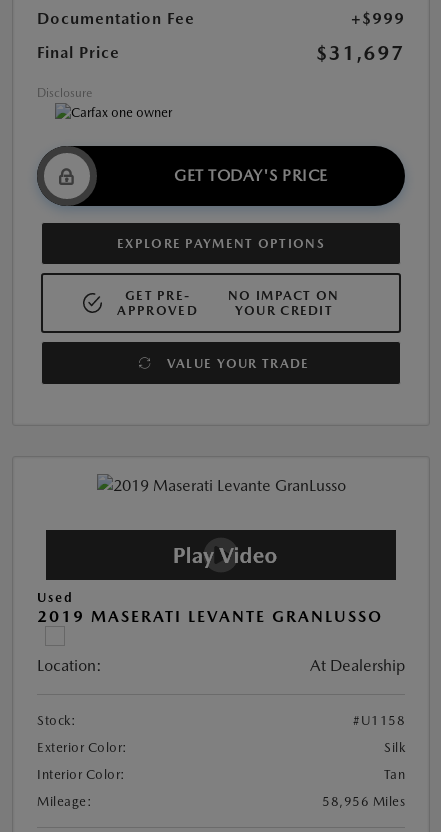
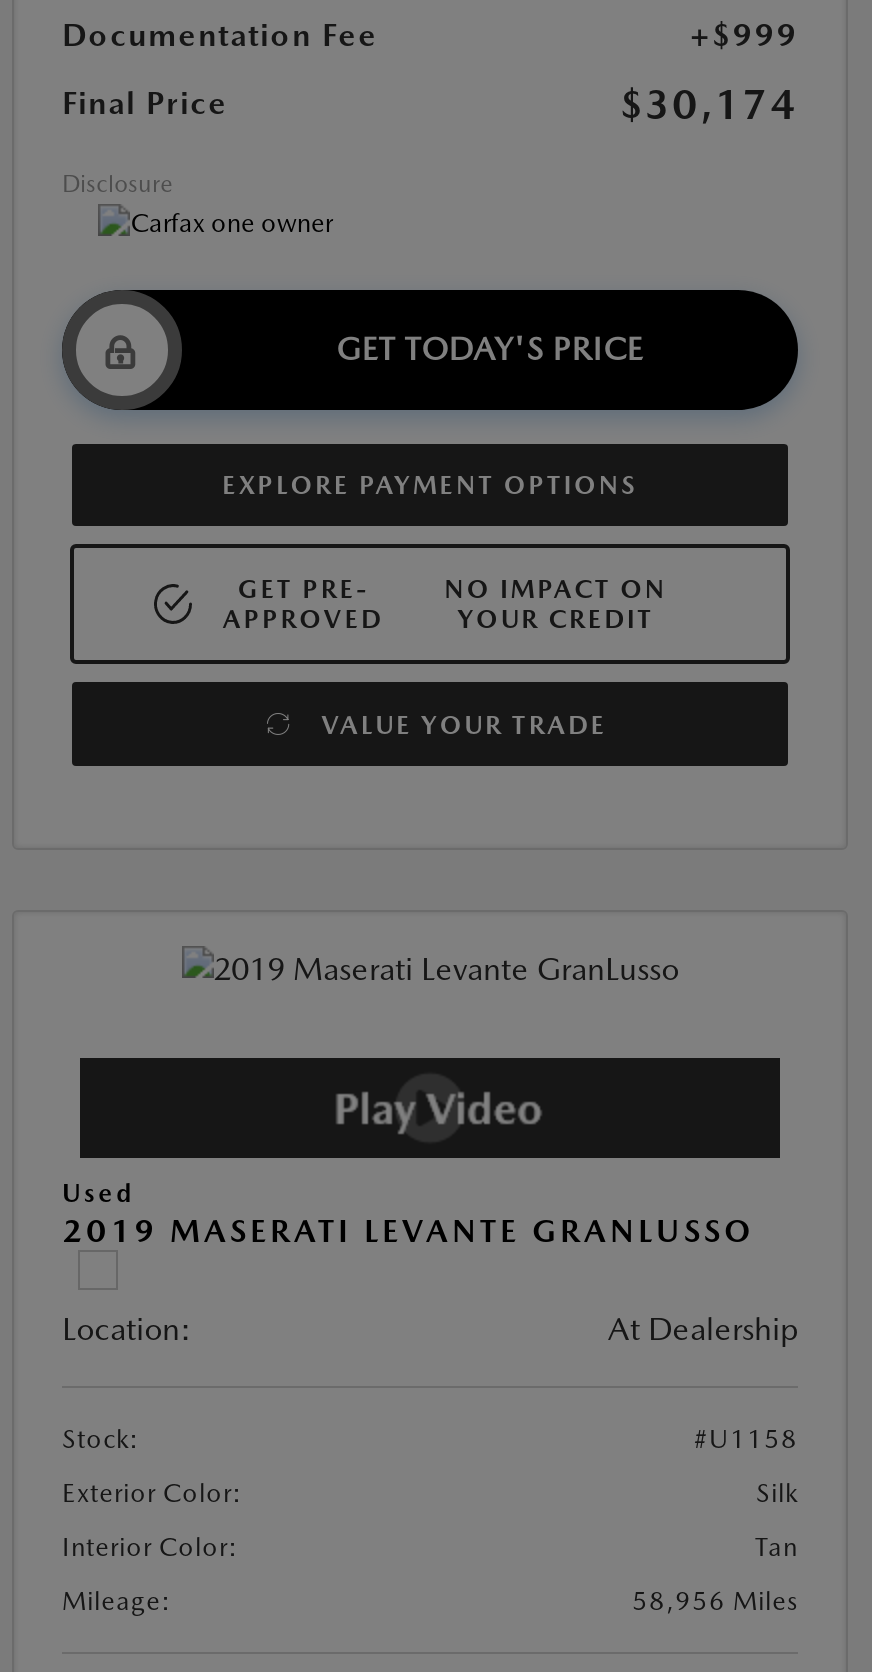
- $31,697
+ $30,174
